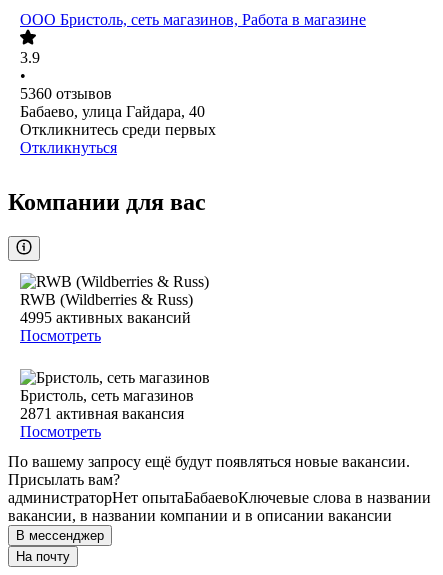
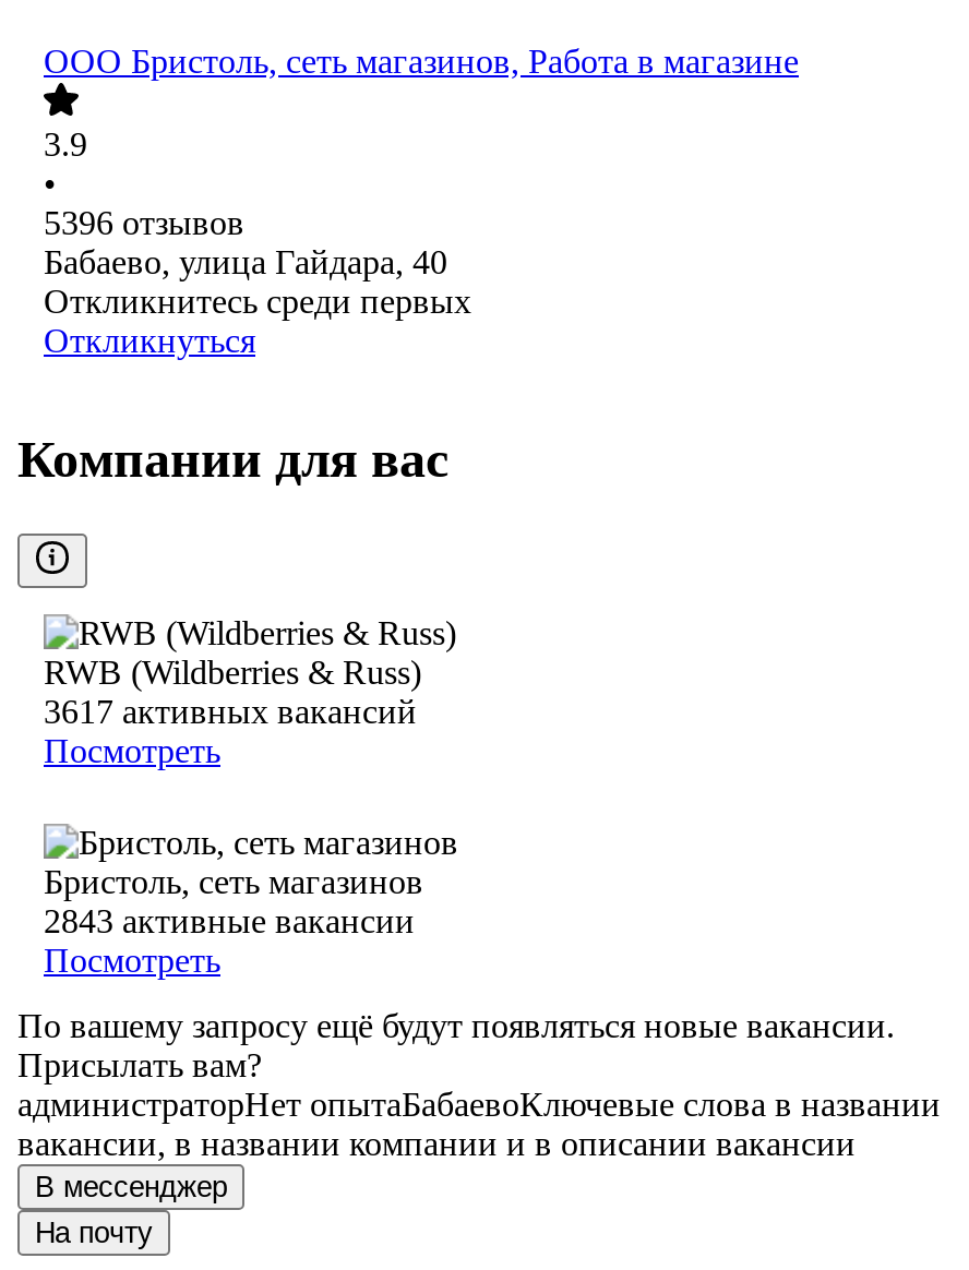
- 5360 отзывов
+ 5396 отзывов

- 4995 активных вакансий
+ 3617 активных вакансий

- 2871 активная вакансия
+ 2843 активные вакансии
